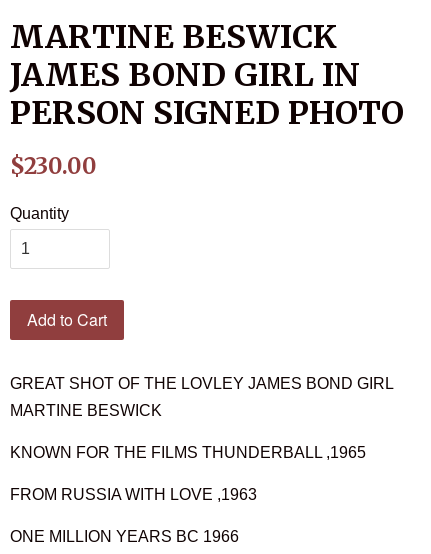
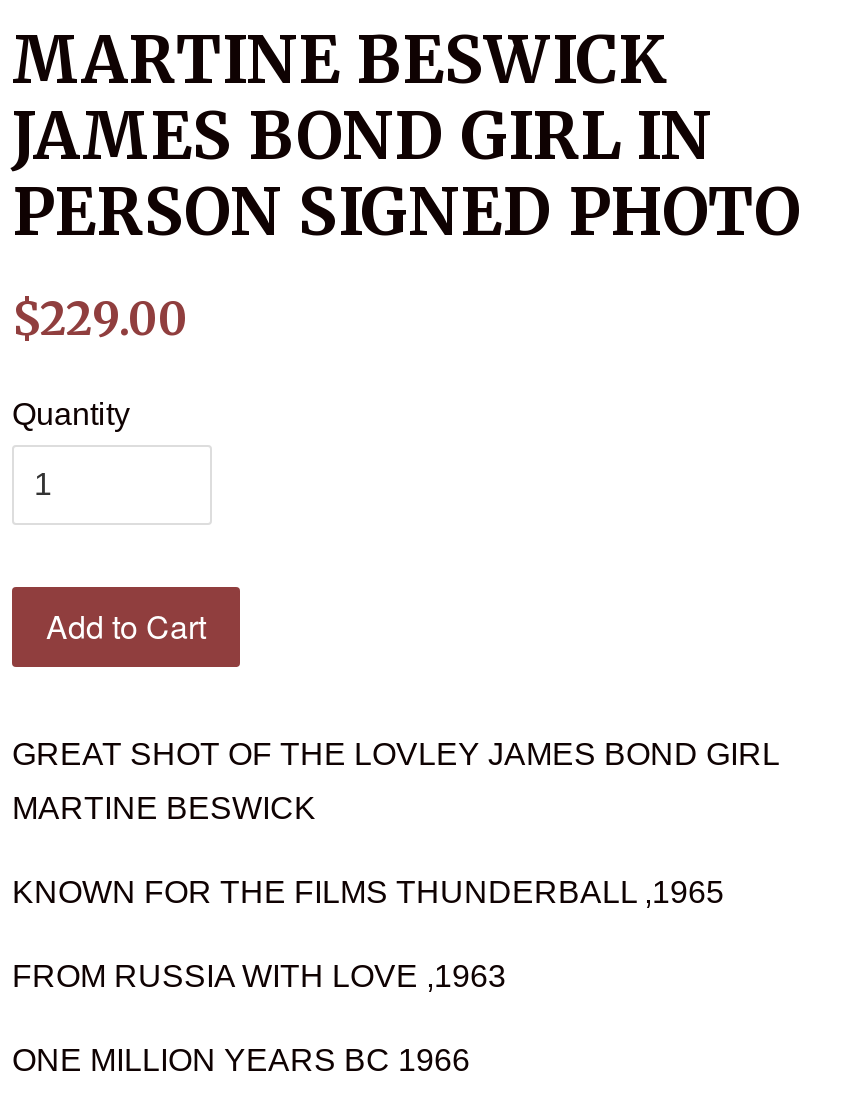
- $230.00
+ $229.00
